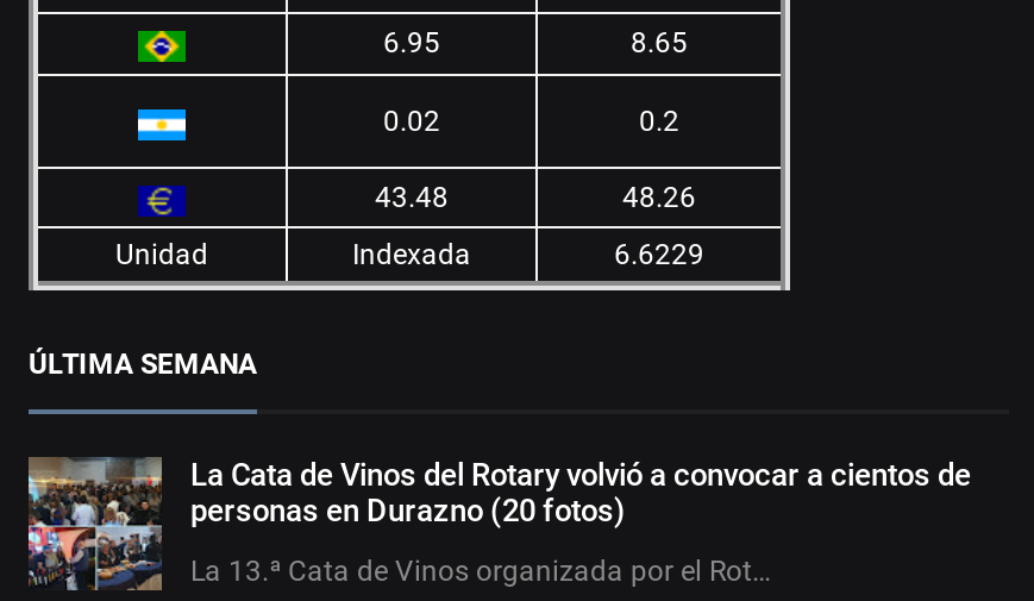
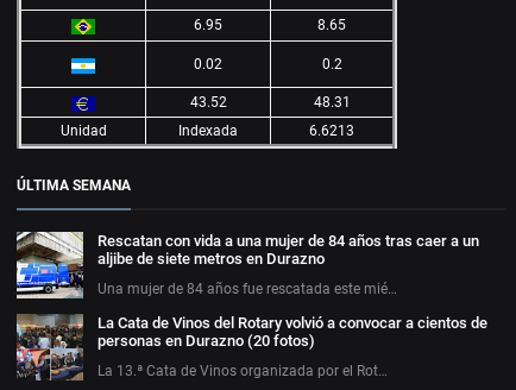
- 43.48
+ 43.52

- 48.26
+ 48.31

- 6.6229
+ 6.6213

+ [image]
+ Rescatan con vida a una mujer de 84 años tras caer a un
+ aljibe de siete metros en Durazno
+ Una mujer de 84 años fue rescatada este mié…
